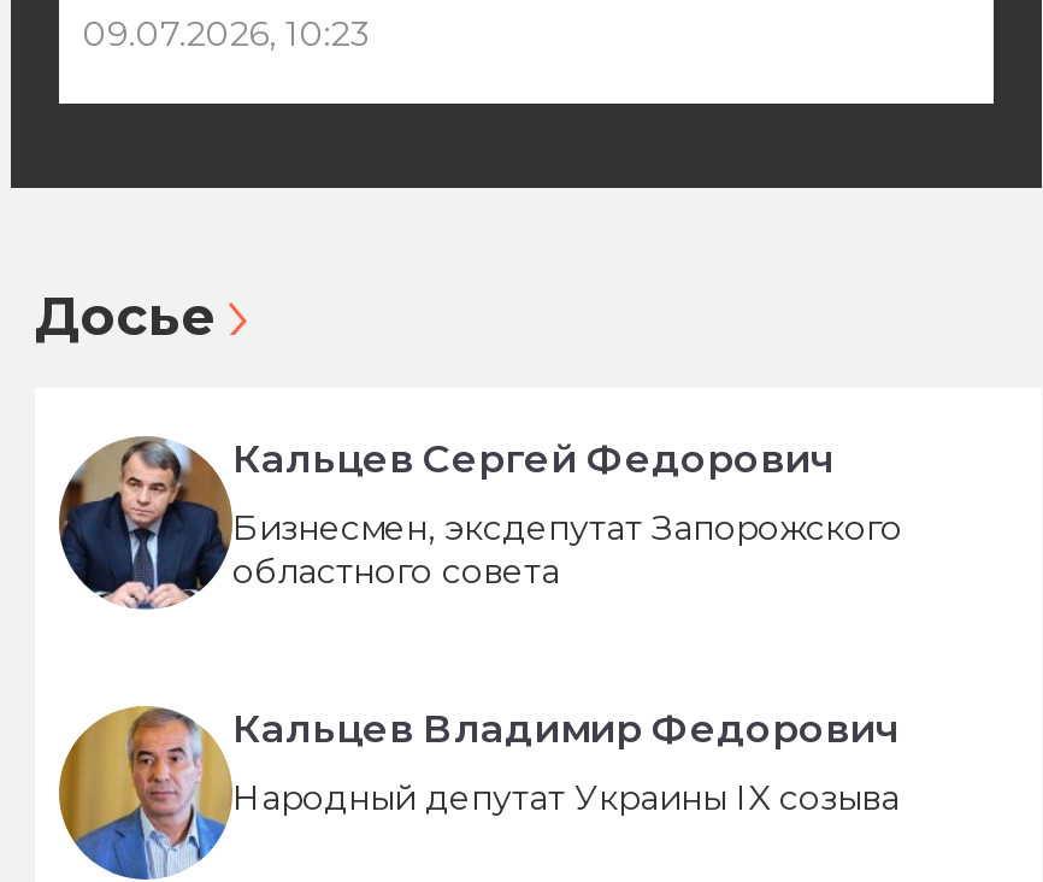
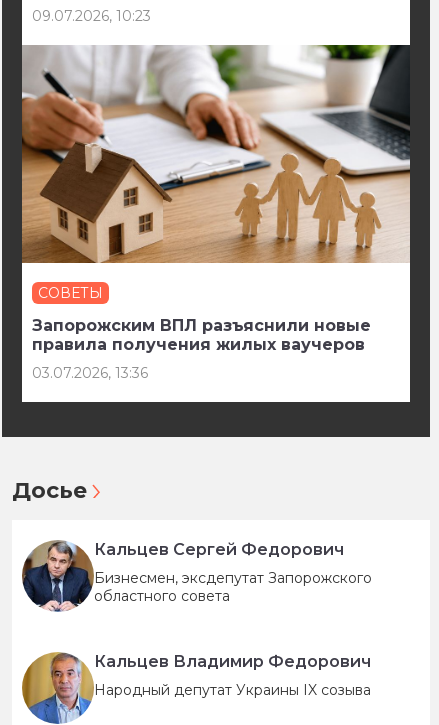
+ [image]
+ СОВЕТЫ
+ Запорожским ВПЛ разъяснили новые
+ правила получения жилых ваучеров
+ 03.07.2026, 13:36
